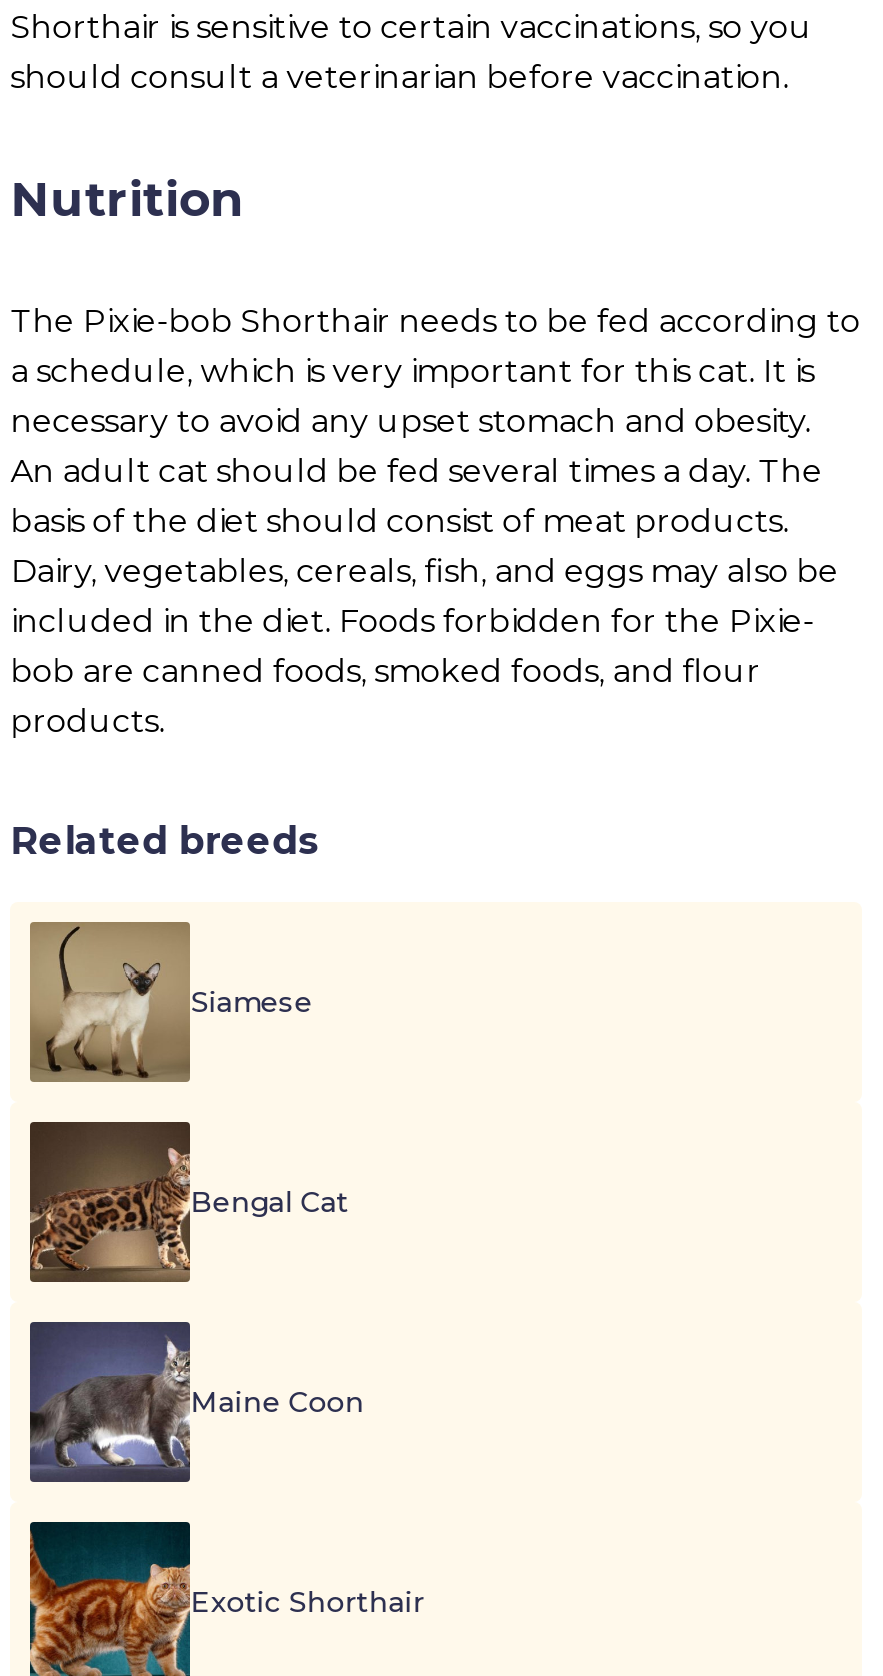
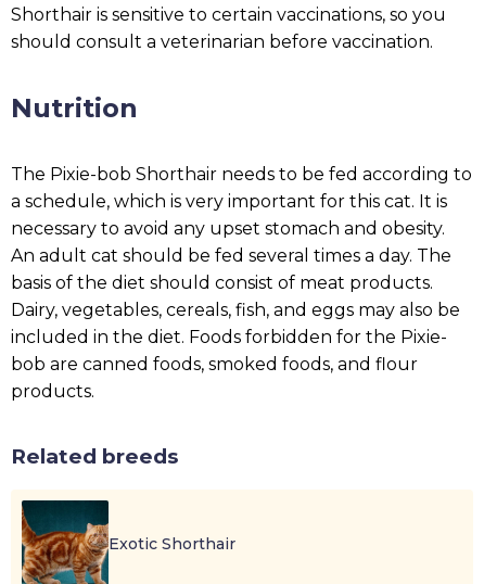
- [image]
- Siamese

- [image]
- Bengal Cat

- [image]
- Maine Coon
